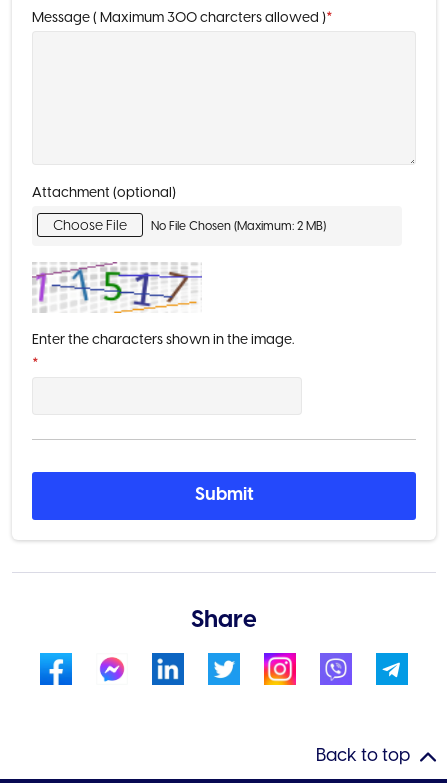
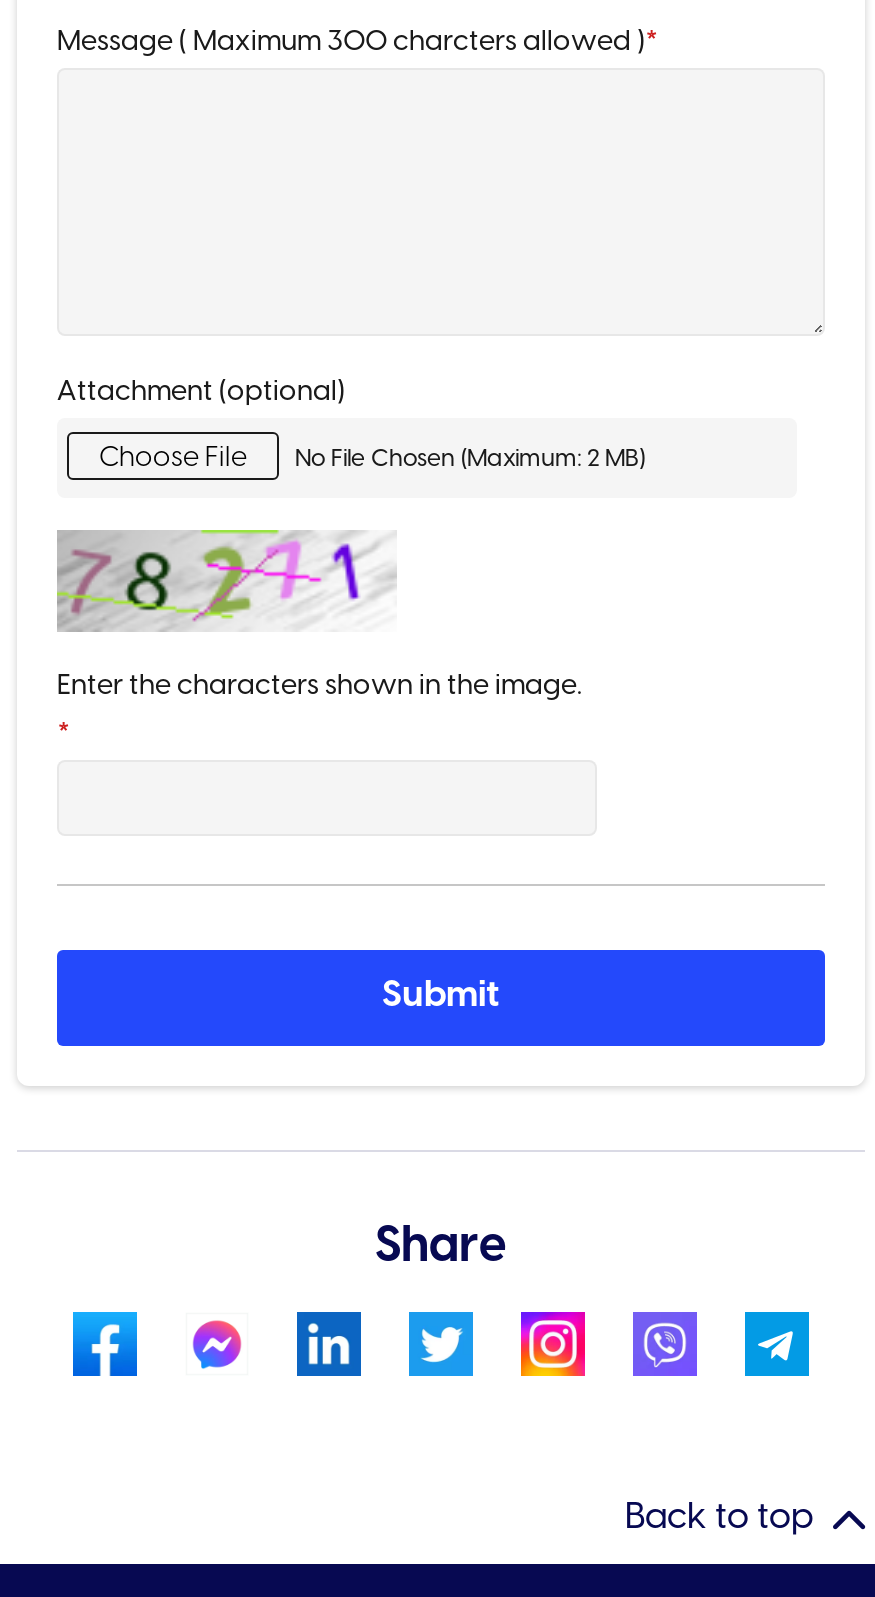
- [image]
+ [image]
